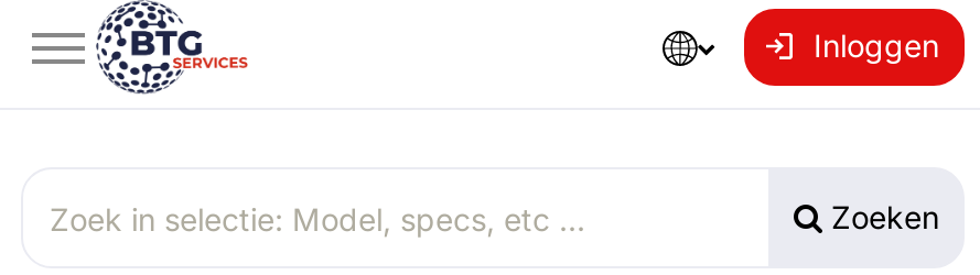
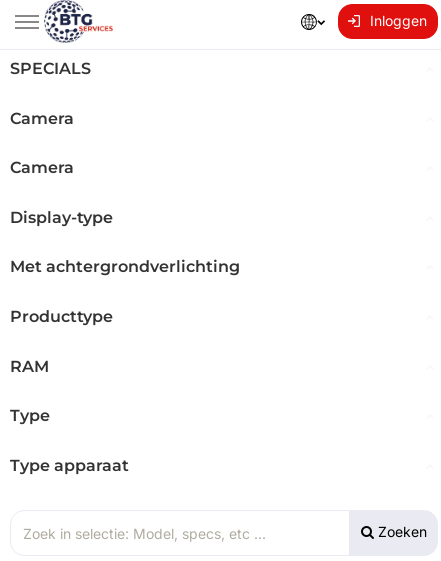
+ SPECIALS
+ Camera
+ Camera
+ Display-type
+ Met achtergrondverlichting
+ Producttype
+ RAM
+ Type
+ Type apparaat
